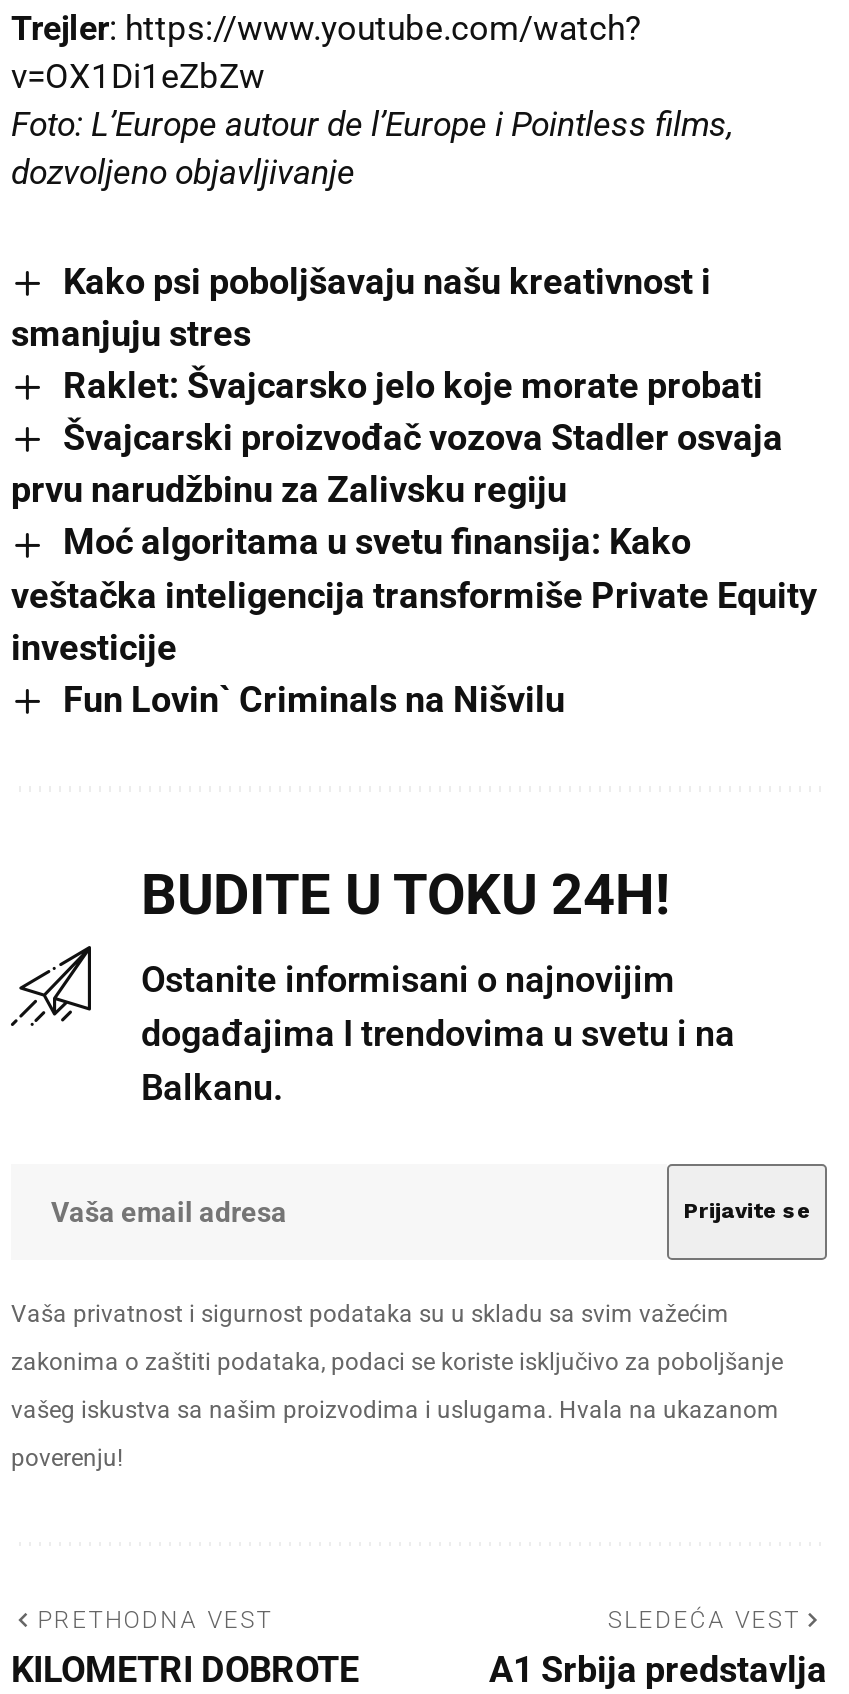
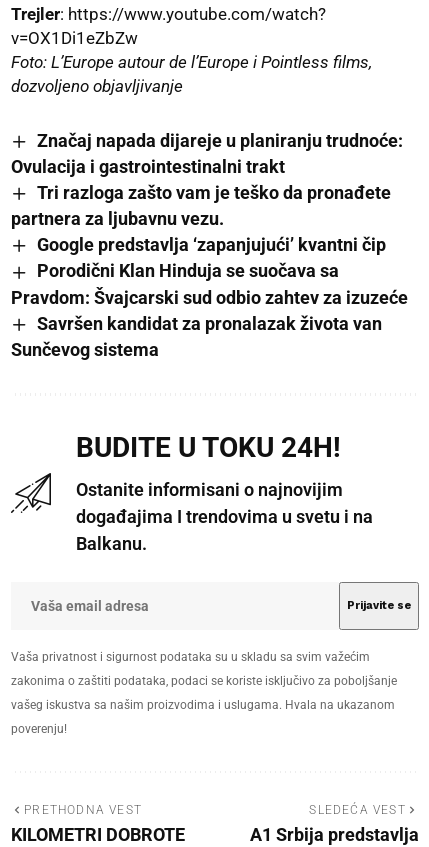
- Kako psi poboljšavaju našu kreativnost i
- smanjuju stres
- Raklet: Švajcarsko jelo koje morate probati
- Švajcarski proizvođač vozova Stadler osvaja
- prvu narudžbinu za Zalivsku regiju
- Moć algoritama u svetu finansija: Kako
- veštačka inteligencija transformiše Private Equity
- investicije
- Fun Lovin` Criminals na Nišvilu
+ Značaj napada dijareje u planiranju trudnoće:
+ Ovulacija i gastrointestinalni trakt
+ Tri razloga zašto vam je teško da pronađete
+ partnera za ljubavnu vezu.
+ Google predstavlja ‘zapanjujući’ kvantni čip
+ Porodični Klan Hinduja se suočava sa
+ Pravdom: Švajcarski sud odbio zahtev za izuzeće
+ Savršen kandidat za pronalazak života van
+ Sunčevog sistema
